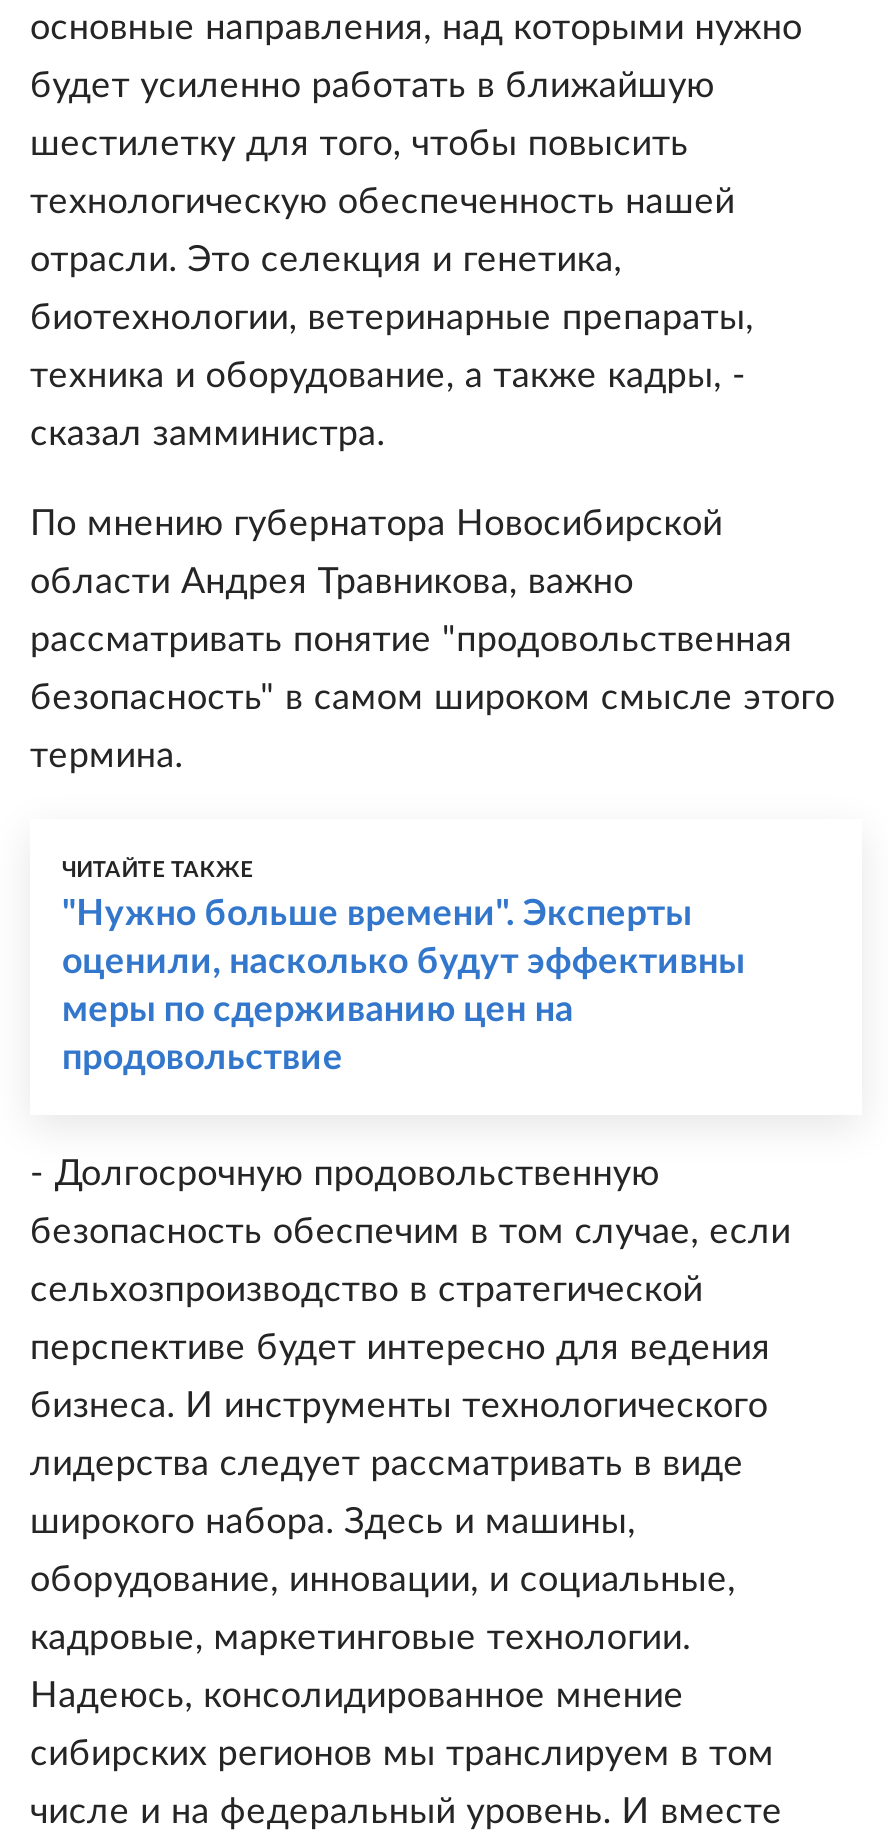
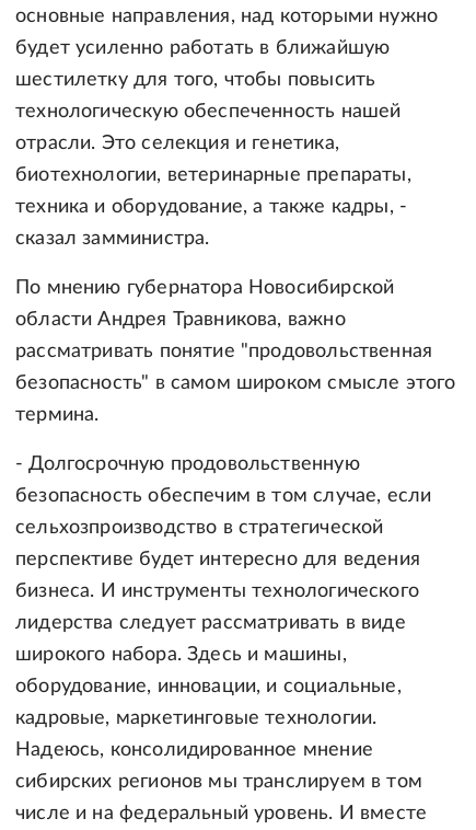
- ЧИТАЙТЕ ТАКЖЕ
- "Нужно больше времени". Эксперты
- оценили, насколько будут эффективны
- меры по сдерживанию цен на
- продовольствие
